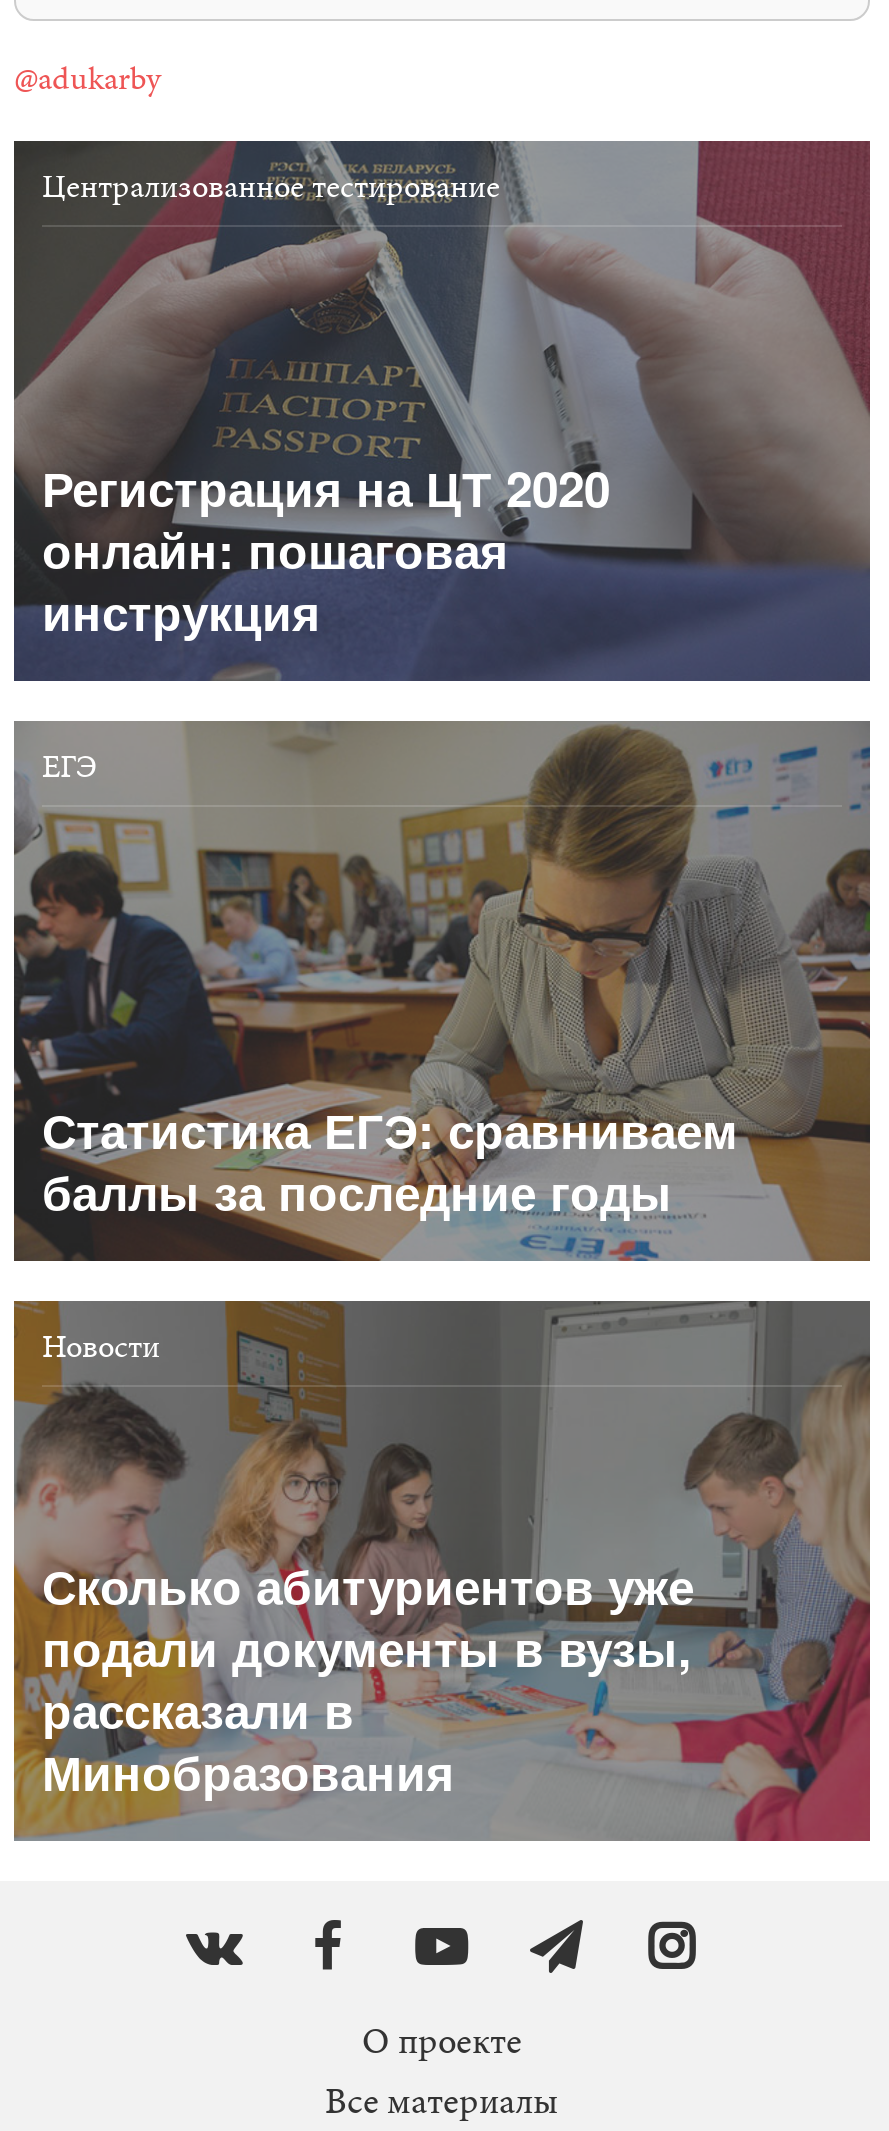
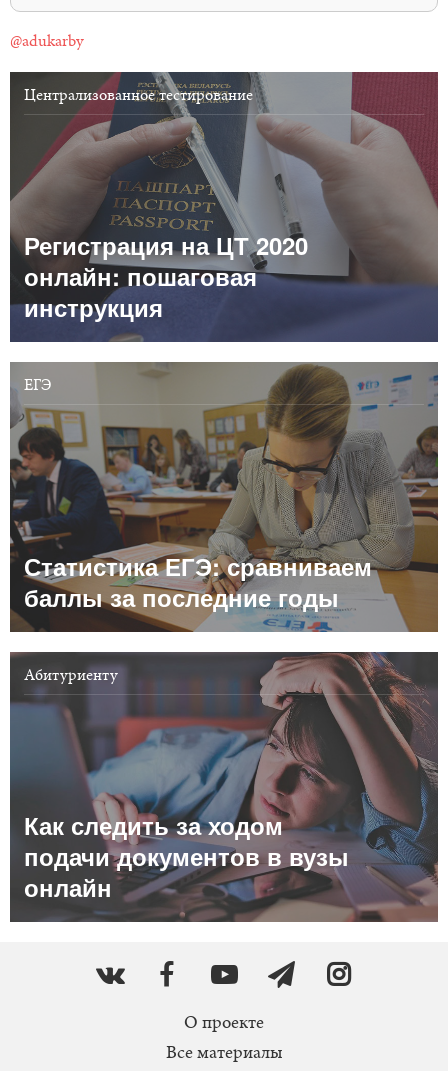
- [image]
- Новости
+ [image]
+ Абитуриенту

- Сколько абитуриентов уже
- подали документы в вузы,
- рассказали в
- Минобразования
+ Как следить за ходом
+ подачи документов в вузы
+ онлайн
